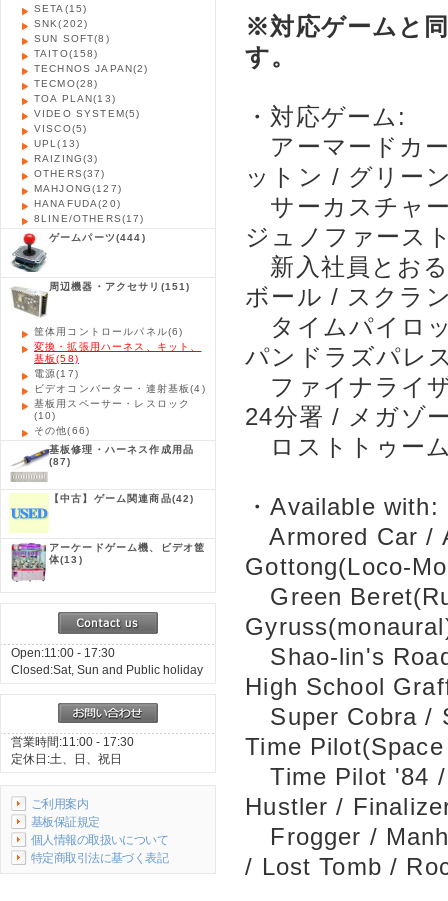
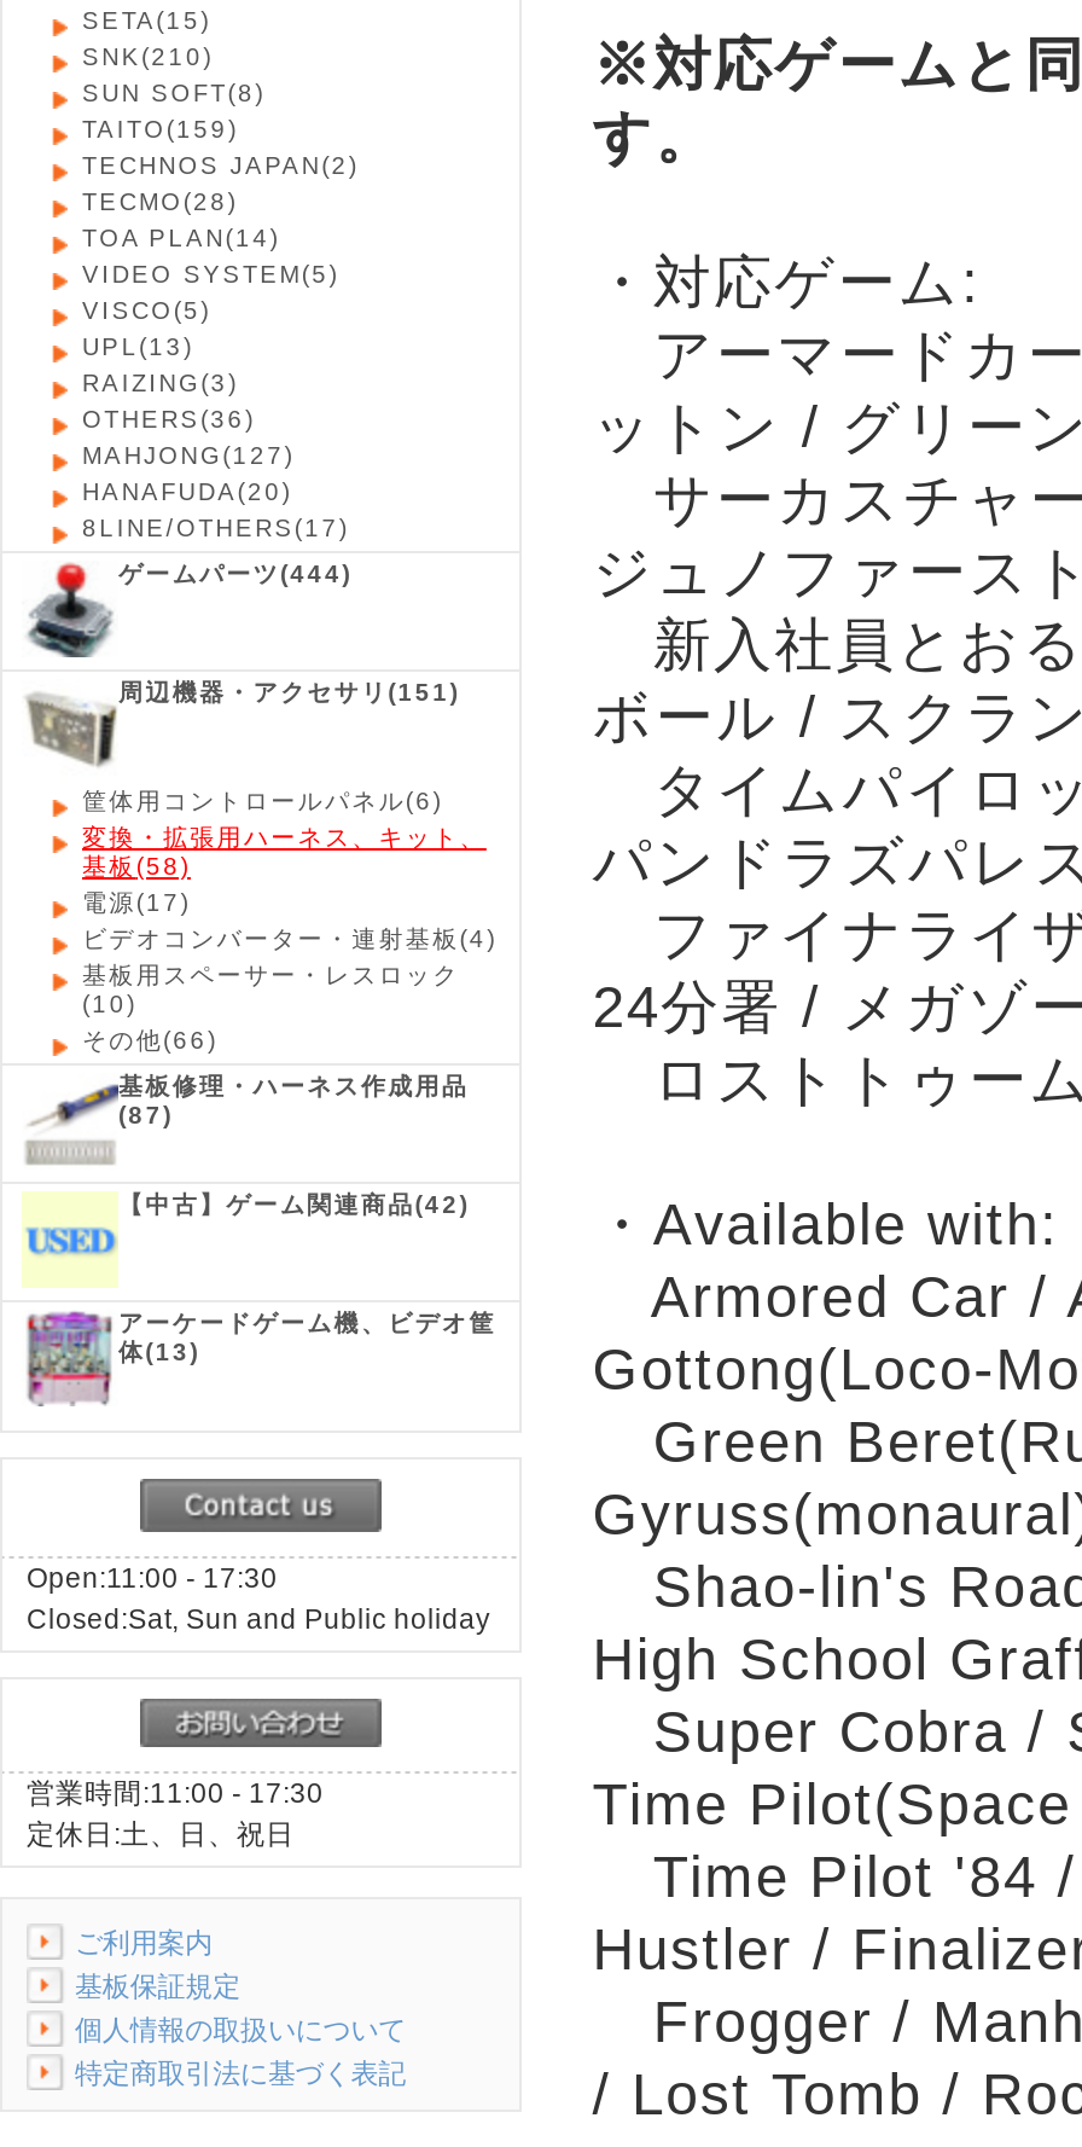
- SNK (202)
+ SNK (210)

- TAITO (158)
+ TAITO (159)

- TOA PLAN (13)
+ TOA PLAN (14)

- OTHERS (37)
+ OTHERS (36)
